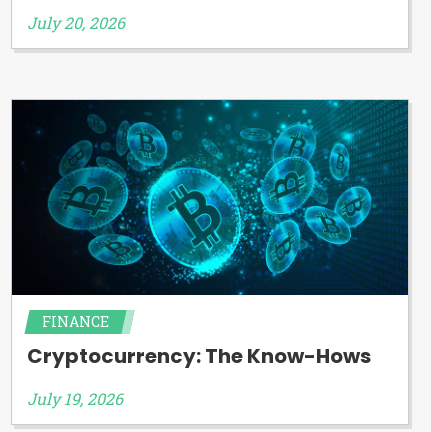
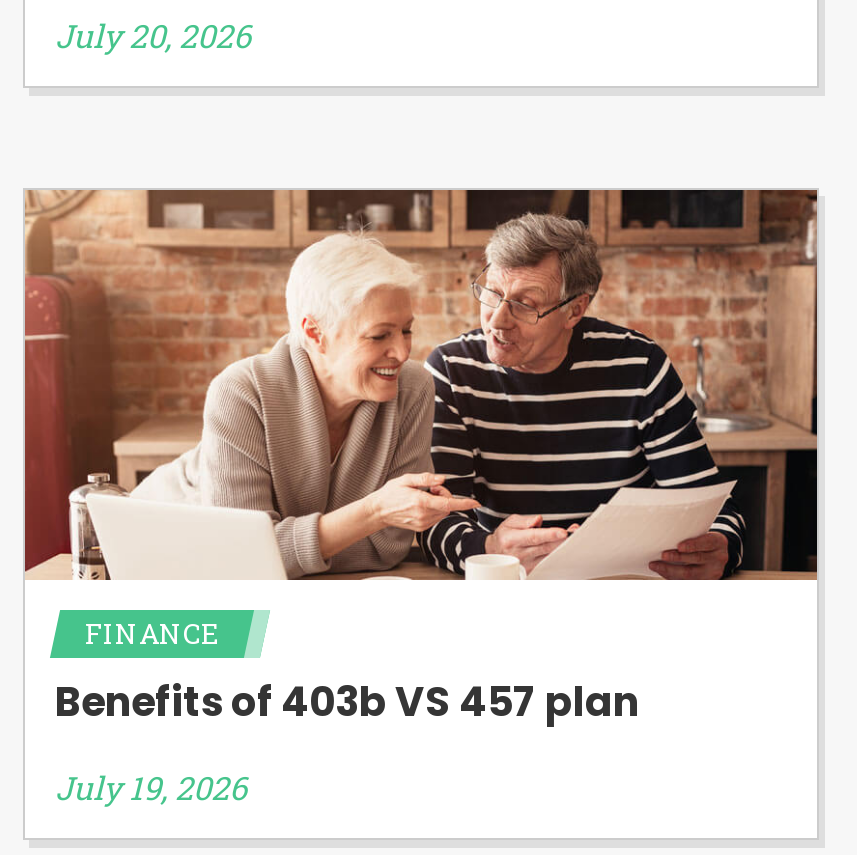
- [image]
+ [image]

- Cryptocurrency: The Know-Hows
+ Benefits of 403b VS 457 plan
